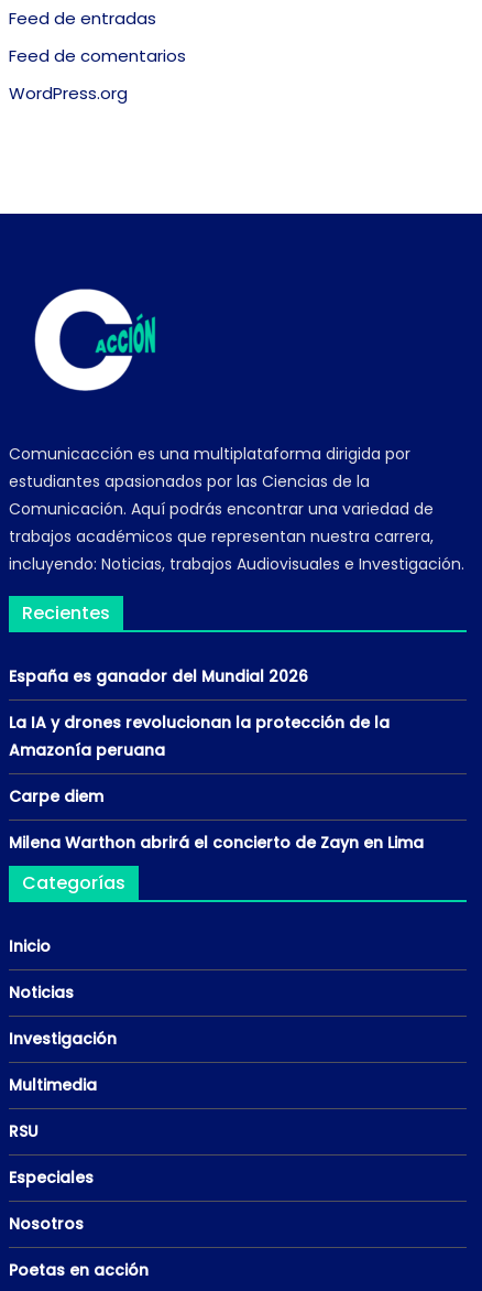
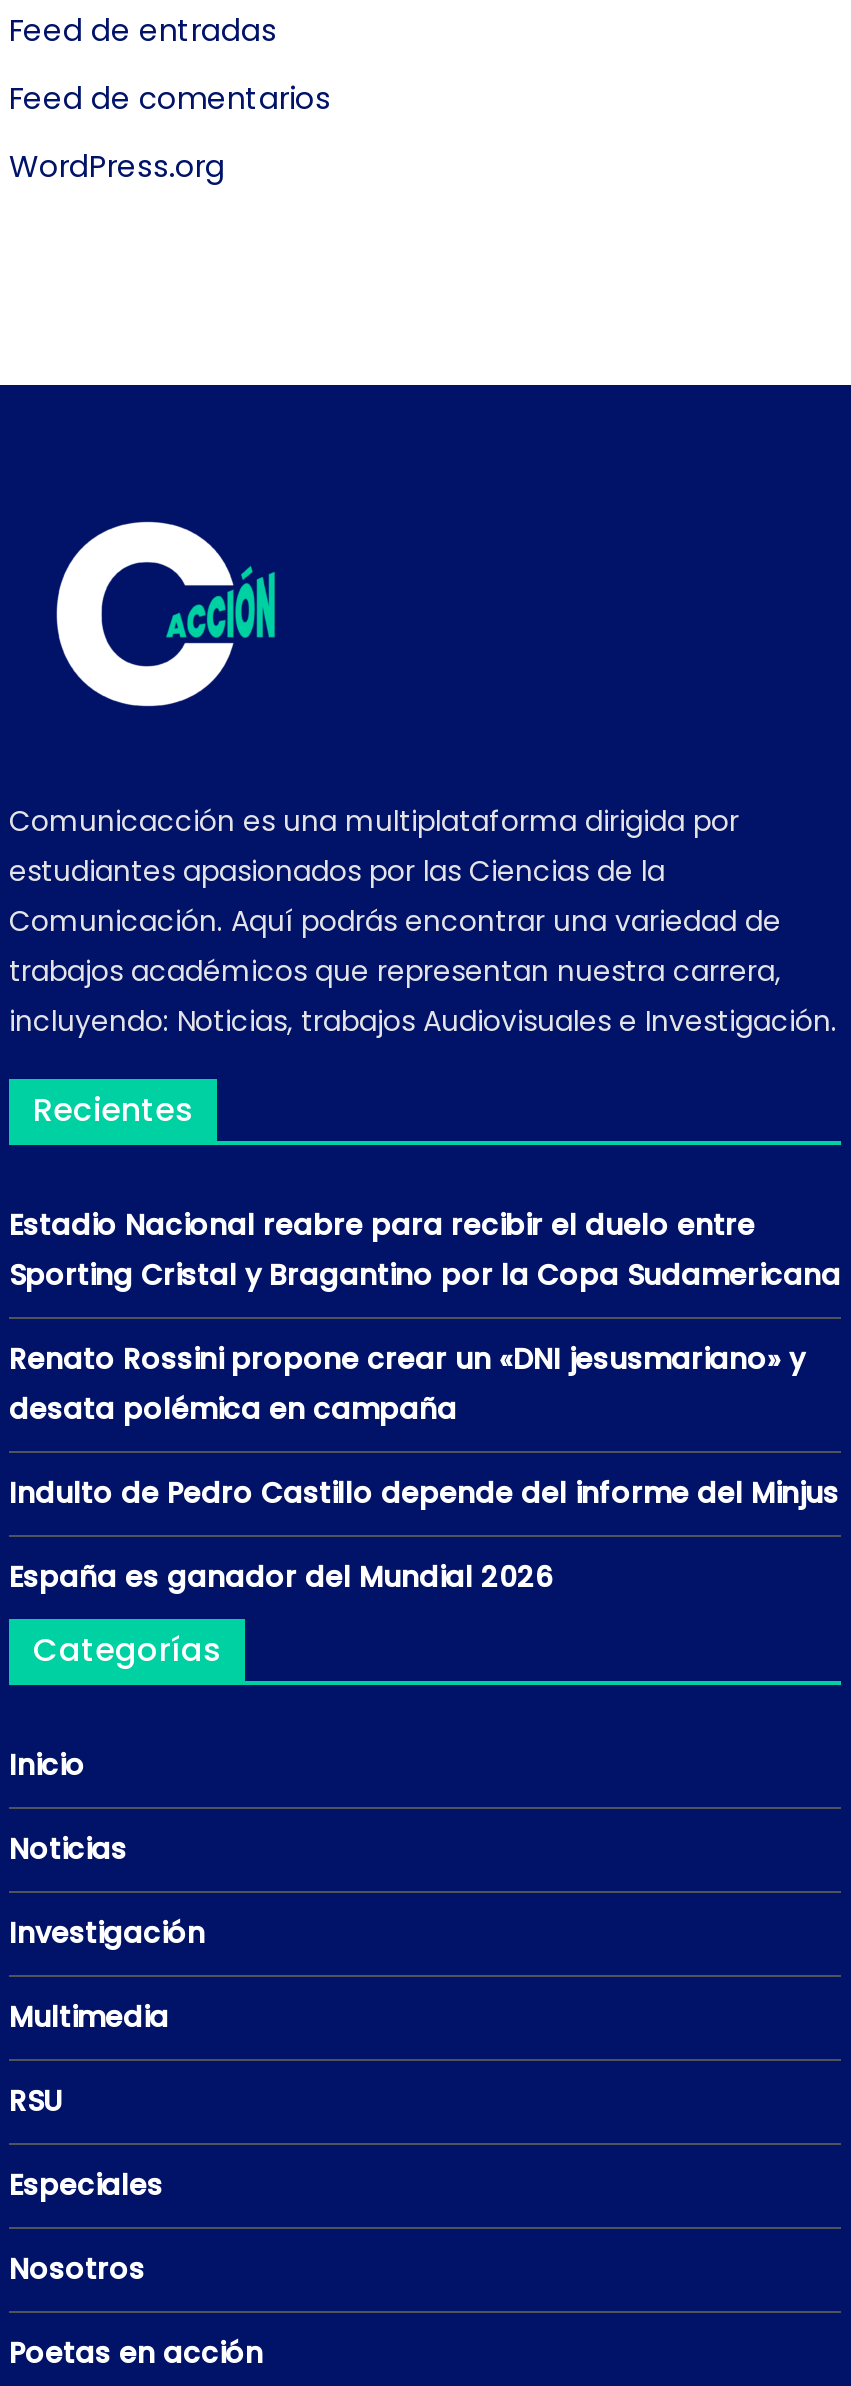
+ Estadio Nacional reabre para recibir el duelo entre
+ Sporting Cristal y Bragantino por la Copa Sudamericana
+ Renato Rossini propone crear un «DNI jesusmariano» y
+ desata polémica en campaña
+ Indulto de Pedro Castillo depende del informe del Minjus

moved down: España es ganador del Mundial 2026

- La IA y drones revolucionan la protección de la
- Amazonía peruana
- Carpe diem
- Milena Warthon abrirá el concierto de Zayn en Lima
